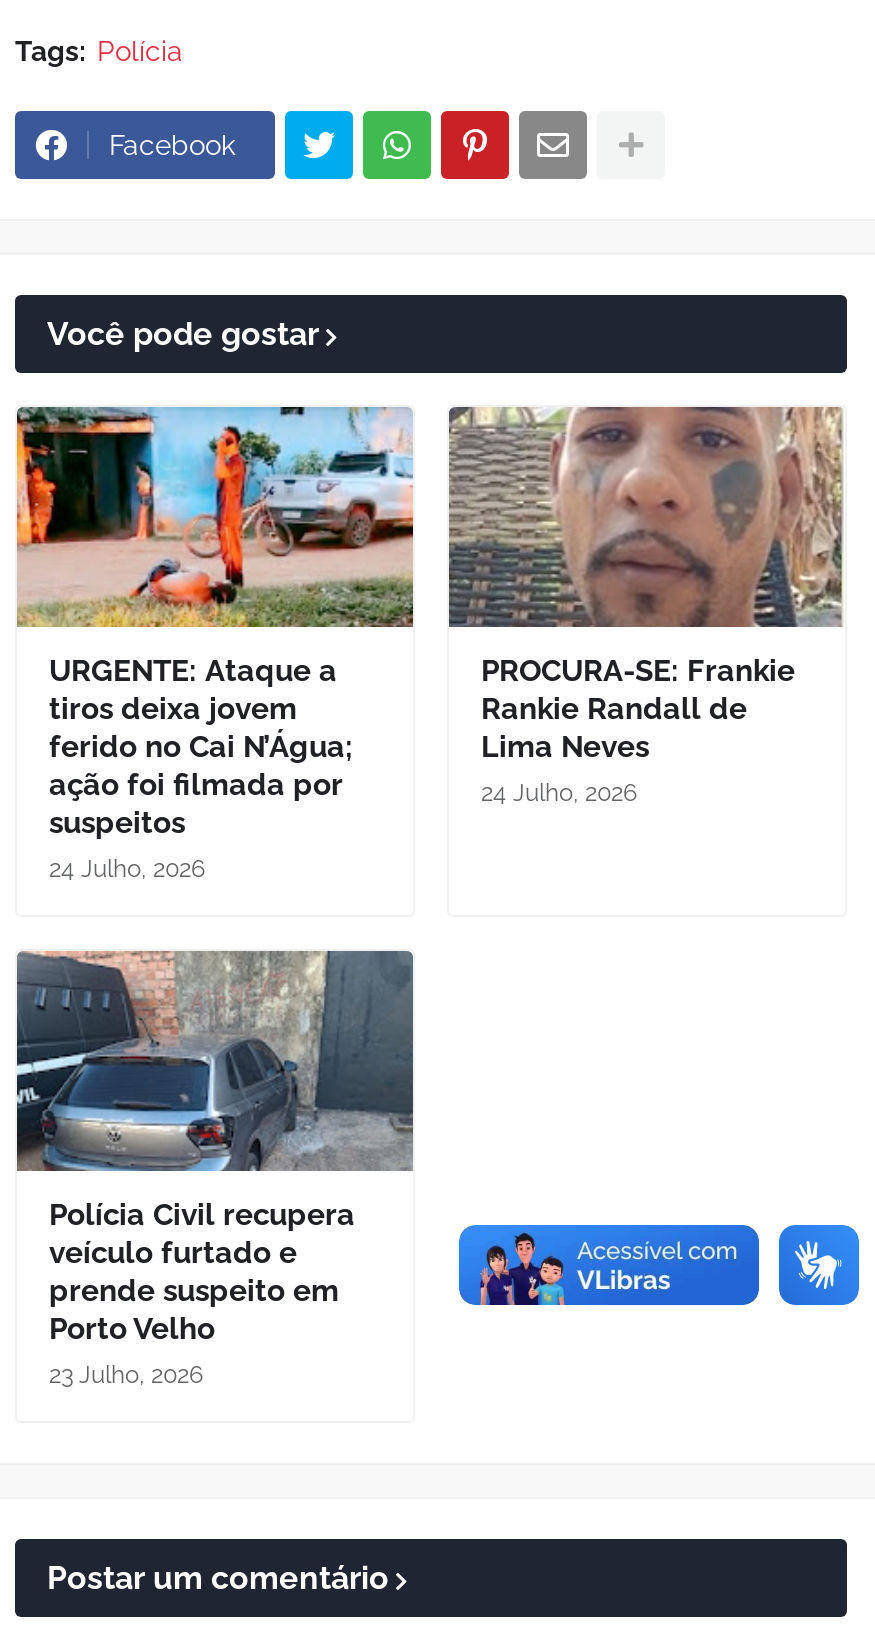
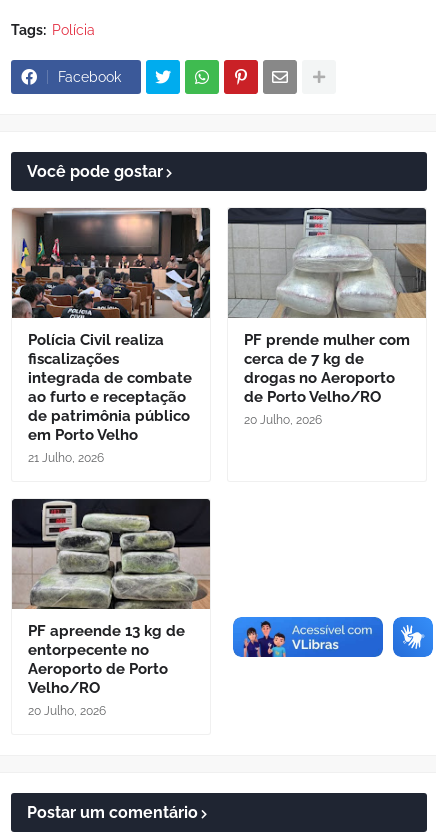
- [image]
- URGENTE: Ataque a
- tiros deixa jovem
- ferido no Cai N’Água;
- ação foi filmada por
- suspeitos
- 24 Julho, 2026
+ [image]
+ Polícia Civil realiza
+ fiscalizações
+ integrada de combate
+ ao furto e receptação
+ de patrimônia público
+ em Porto Velho
+ 21 Julho, 2026

- [image]
- PROCURA-SE: Frankie
- Rankie Randall de
- Lima Neves
- 24 Julho, 2026
+ [image]
+ PF prende mulher com
+ cerca de 7 kg de
+ drogas no Aeroporto
+ de Porto Velho/RO
+ 20 Julho, 2026

- [image]
- Polícia Civil recupera
- veículo furtado e
- prende suspeito em
- Porto Velho
- 23 Julho, 2026
+ [image]
+ PF apreende 13 kg de
+ entorpecente no
+ Aeroporto de Porto
+ Velho/RO
+ 20 Julho, 2026
